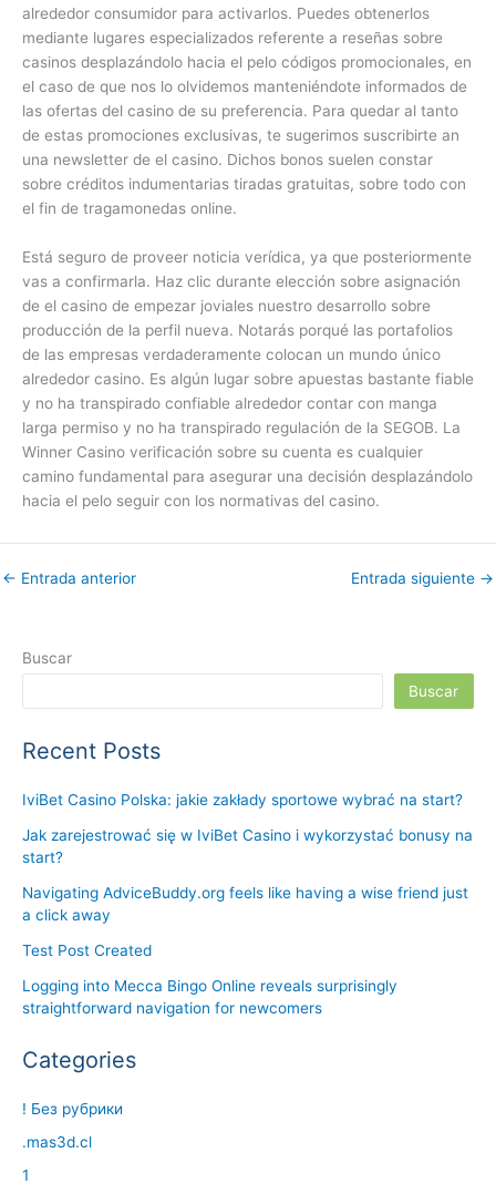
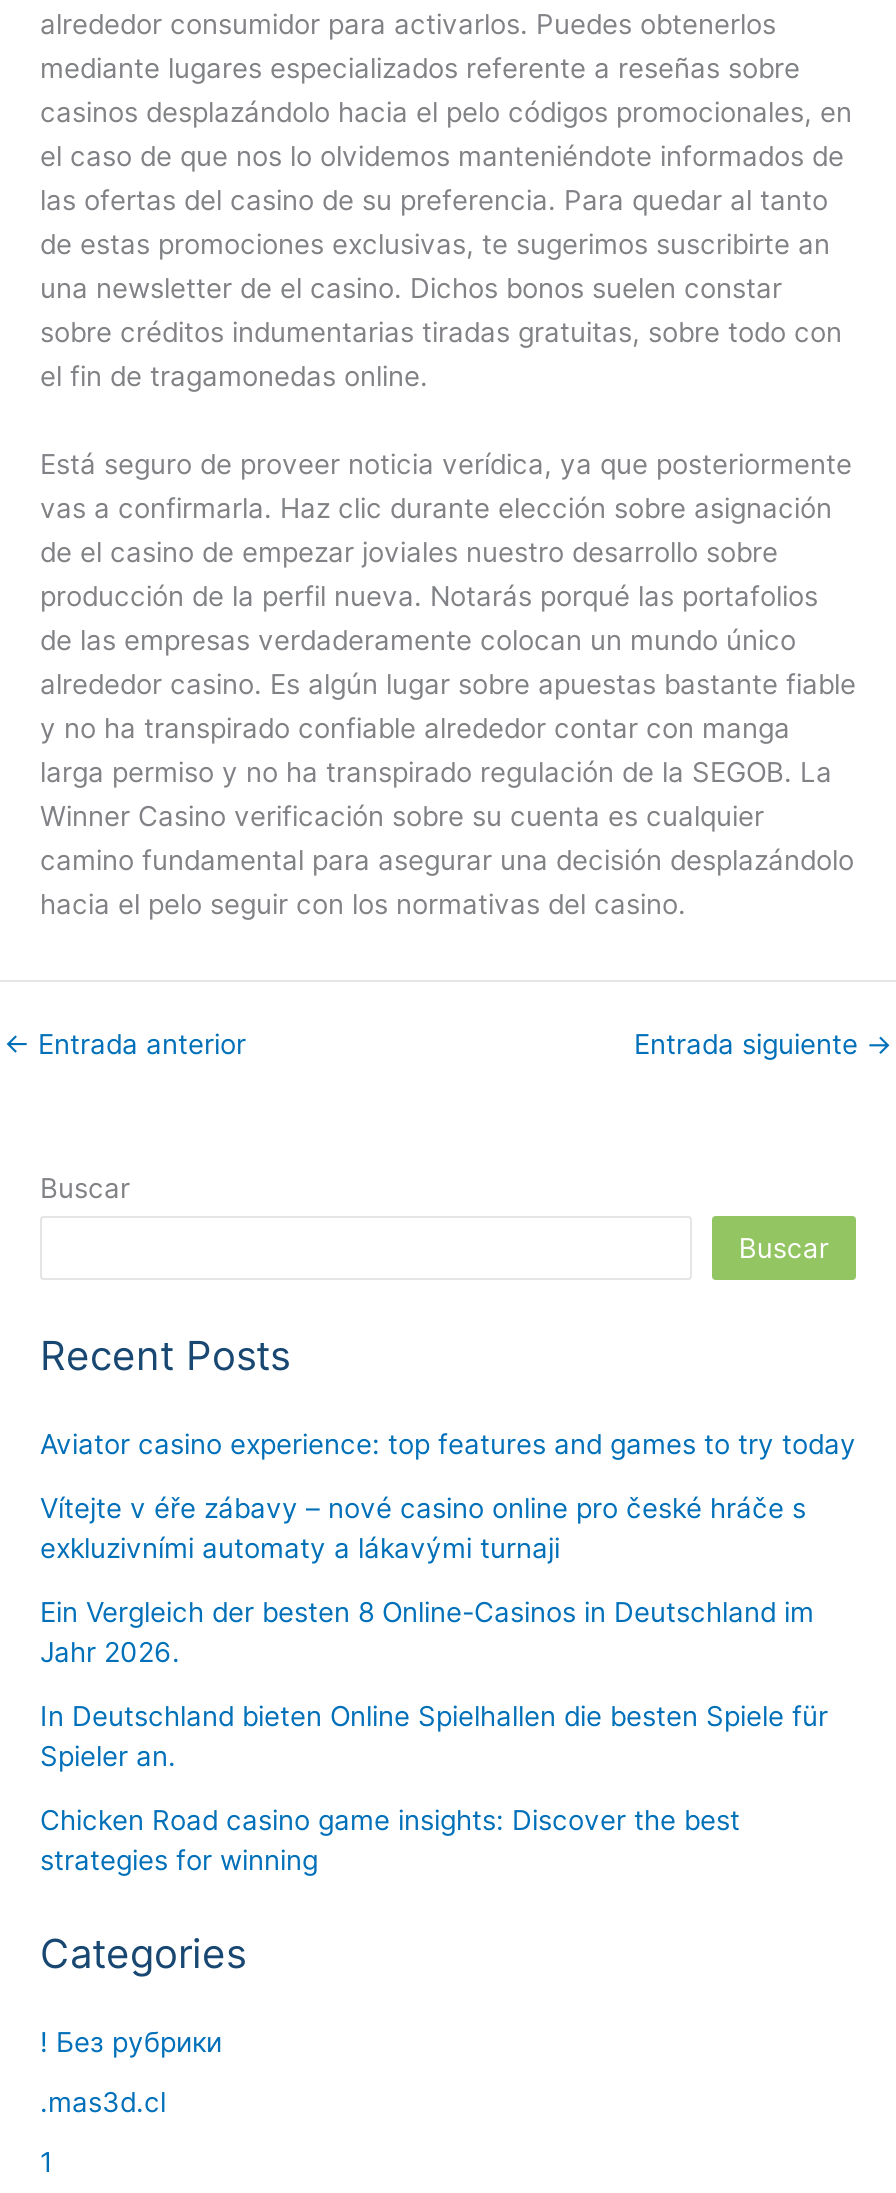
- IviBet Casino Polska: jakie zakłady sportowe wybrać na start?
+ Aviator casino experience: top features and games to try today

- Jak zarejestrować się w IviBet Casino i wykorzystać bonusy na
- start?
+ Vítejte v éře zábavy – nové casino online pro české hráče s
+ exkluzivními automaty a lákavými turnaji

- Navigating AdviceBuddy.org feels like having a wise friend just
- a click away
+ Ein Vergleich der besten 8 Online-Casinos in Deutschland im
+ Jahr 2026.

- Test Post Created
+ In Deutschland bieten Online Spielhallen die besten Spiele für
+ Spieler an.

- Logging into Mecca Bingo Online reveals surprisingly
- straightforward navigation for newcomers
+ Chicken Road casino game insights: Discover the best
+ strategies for winning
